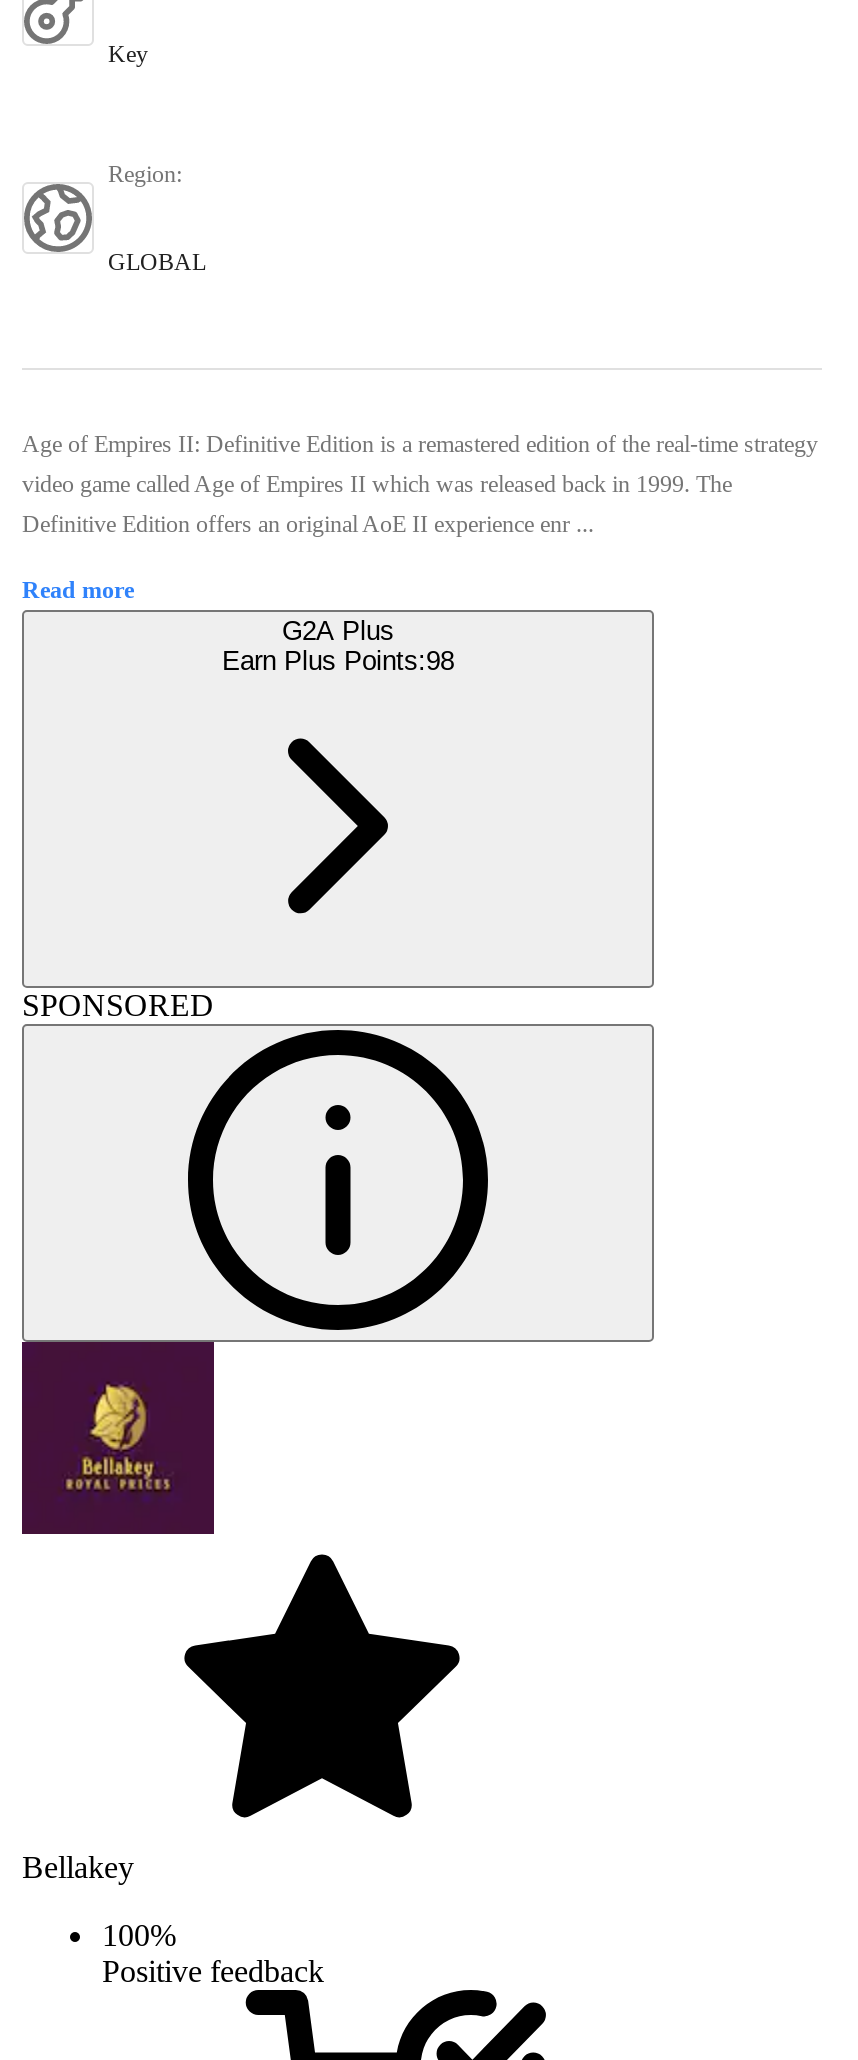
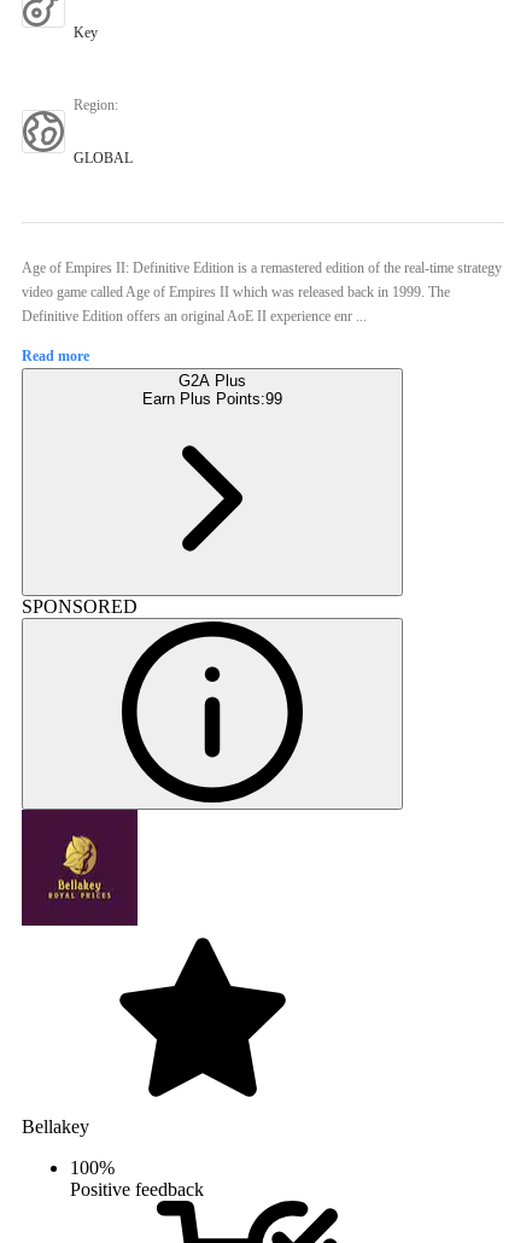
- Earn Plus Points:98
+ Earn Plus Points:99
